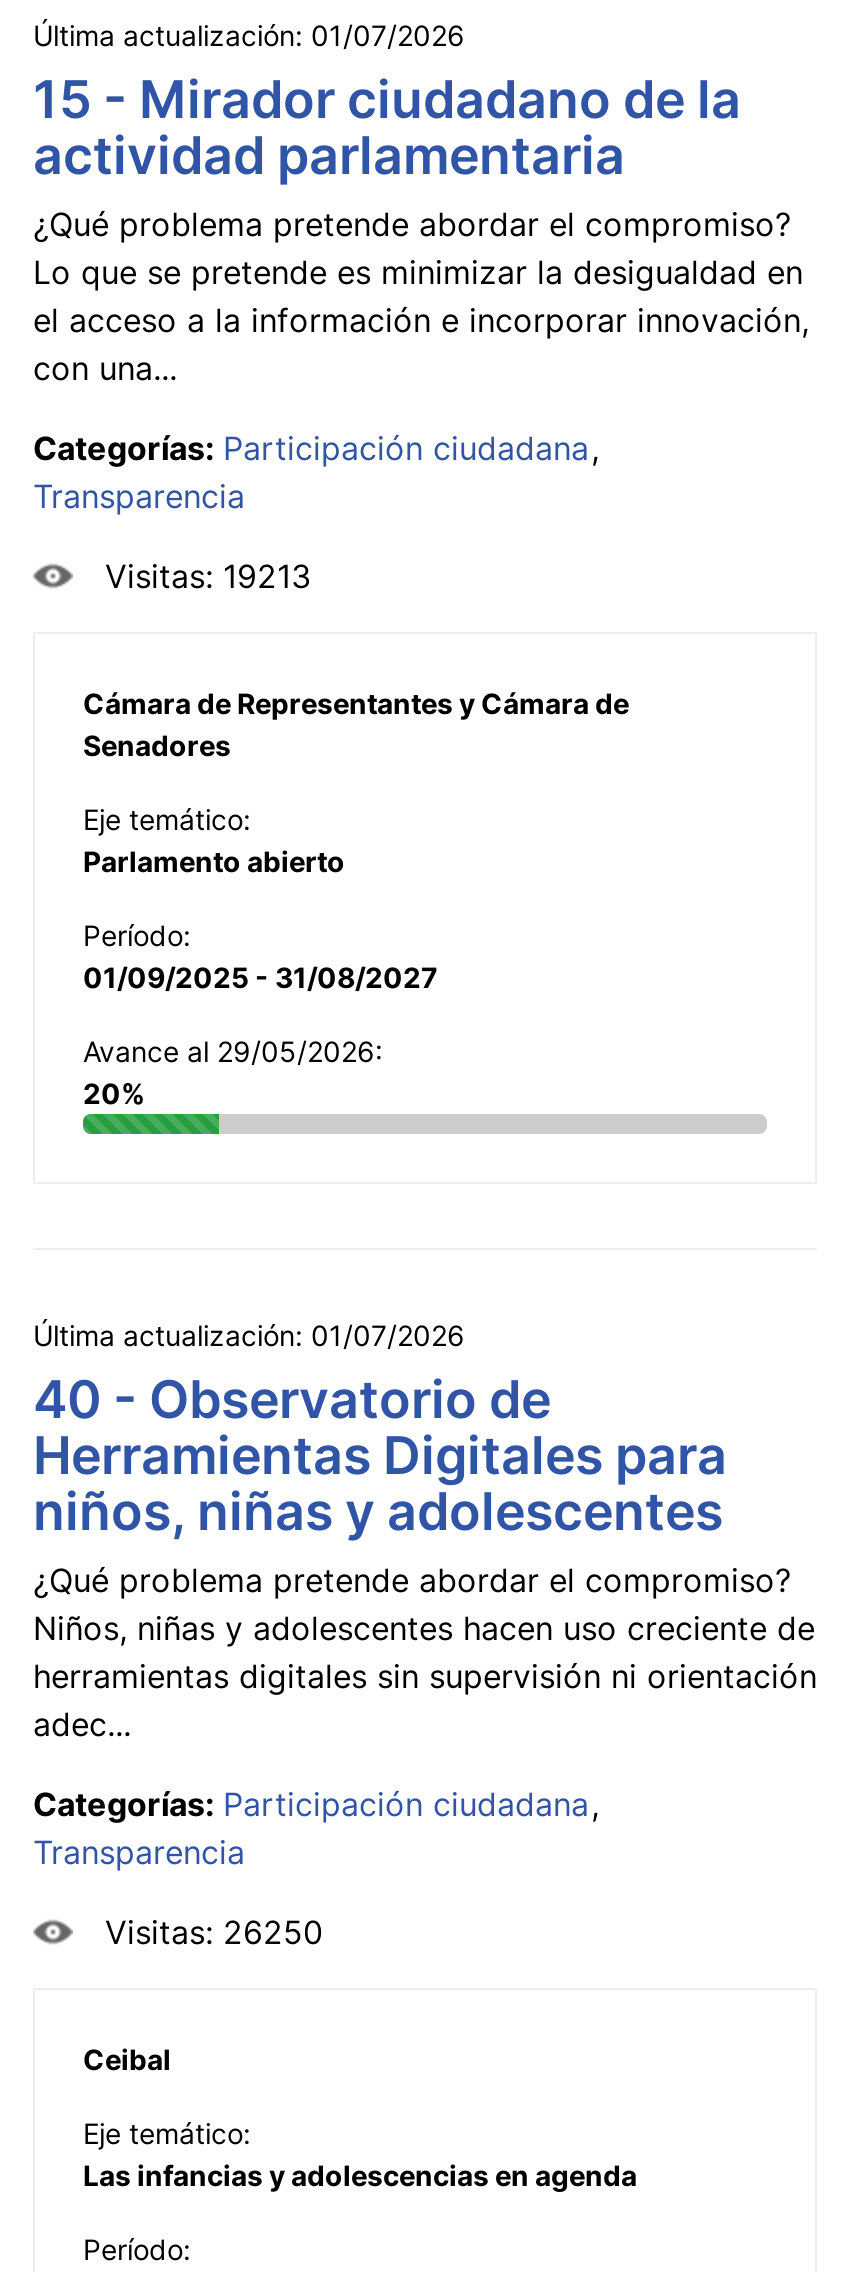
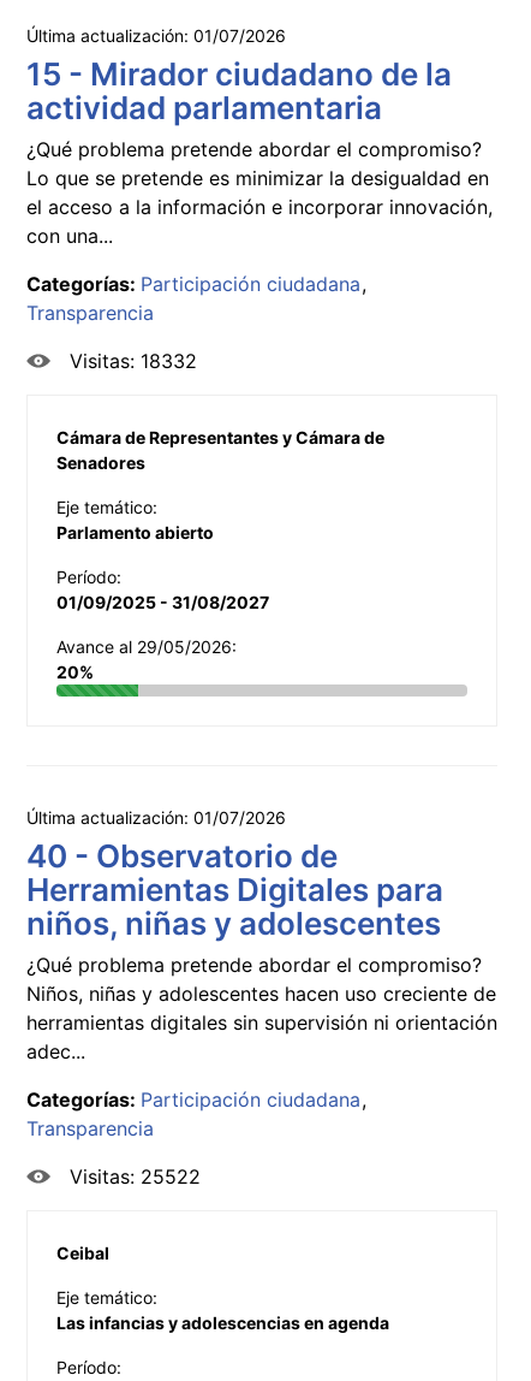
- Visitas: 19213
+ Visitas: 18332

- Visitas: 26250
+ Visitas: 25522
